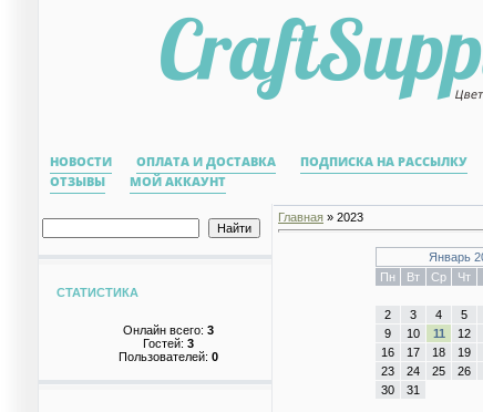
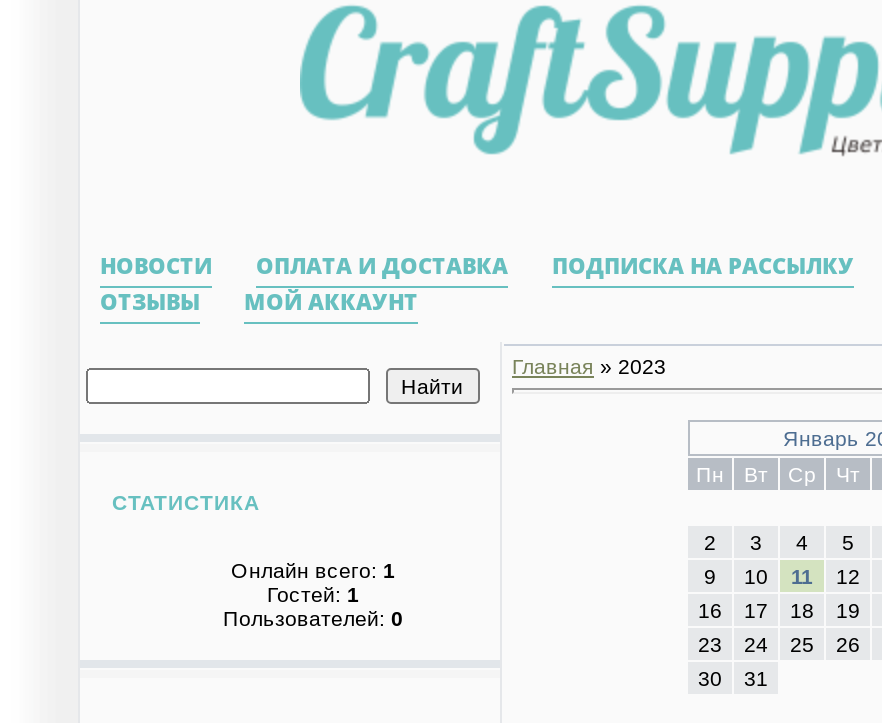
- Онлайн всего: 3
+ Онлайн всего: 1

- Гостей: 3
+ Гостей: 1
